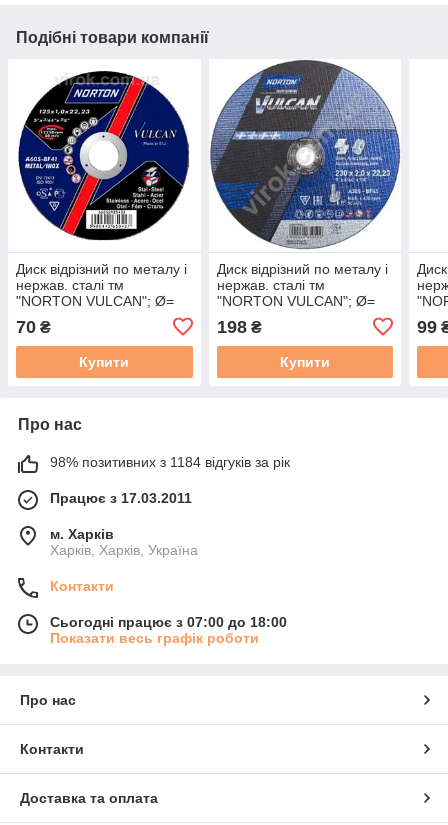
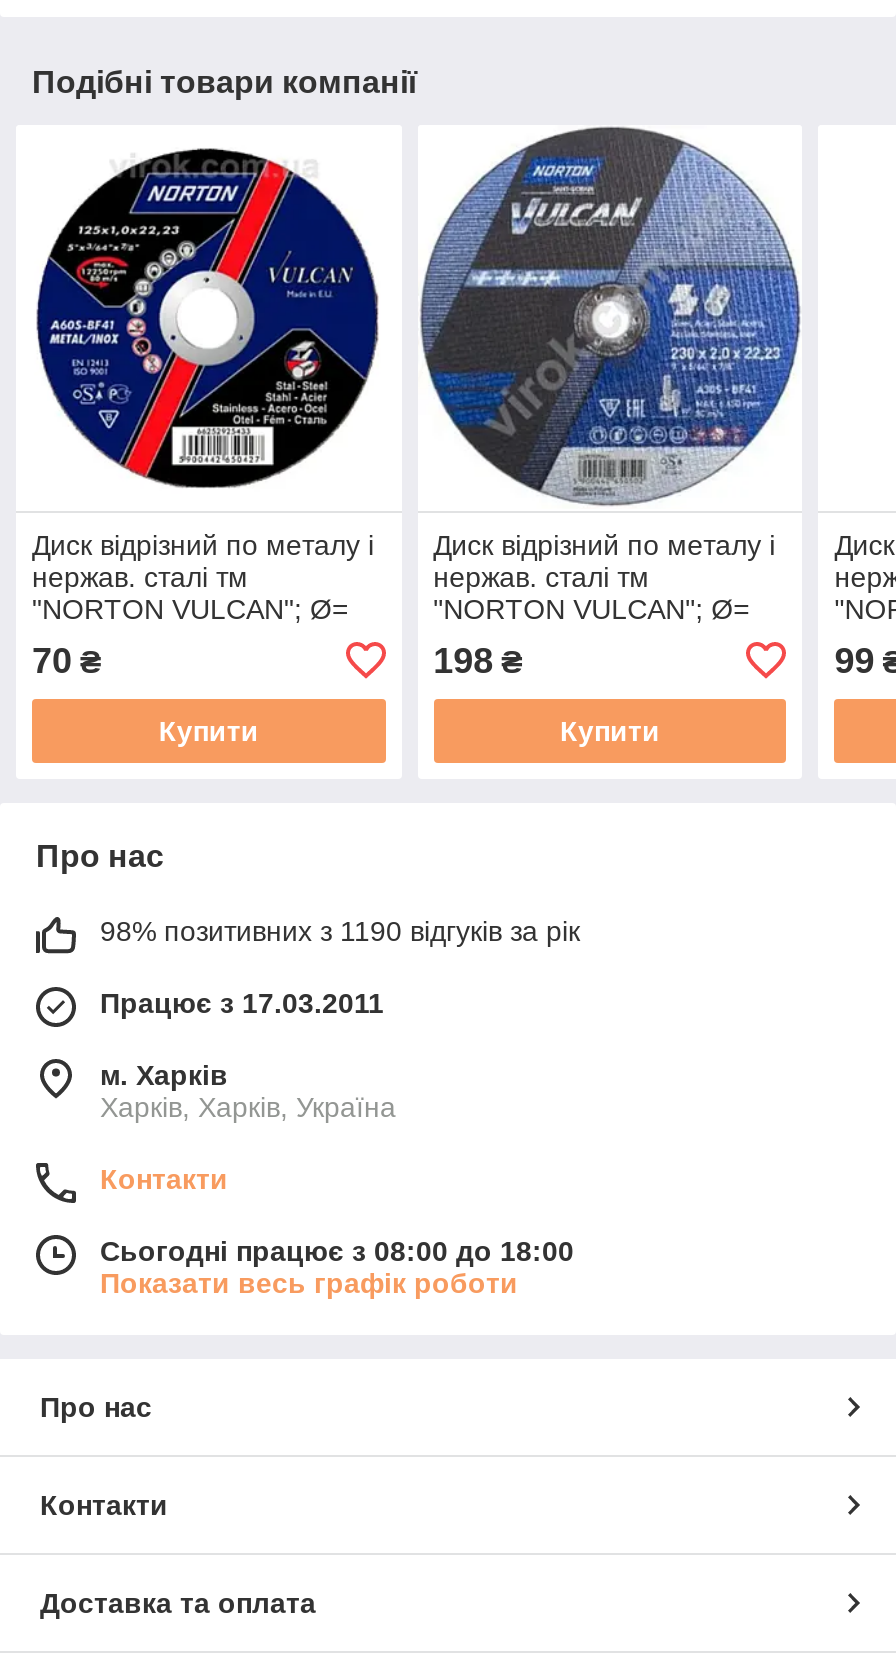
- 98% позитивних з 1184 відгуків за рік
+ 98% позитивних з 1190 відгуків за рік

- Сьогодні працює з 07:00 до 18:00
+ Сьогодні працює з 08:00 до 18:00
